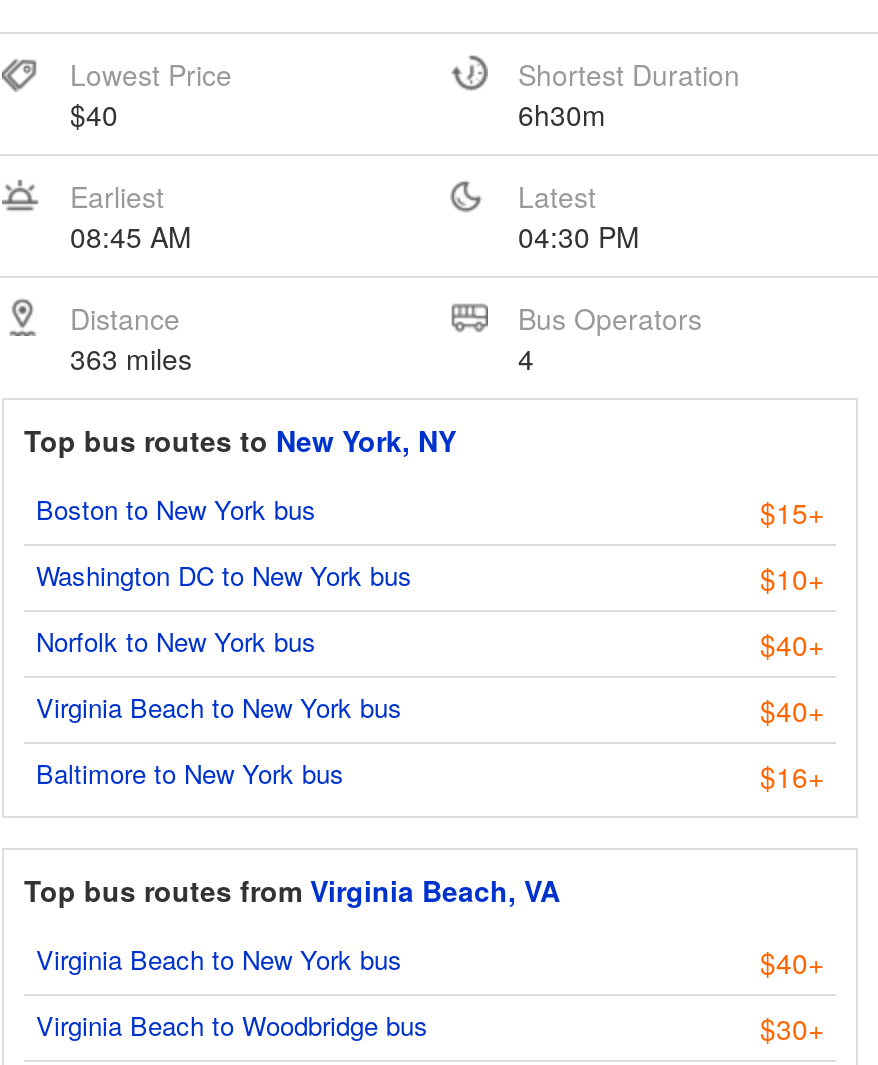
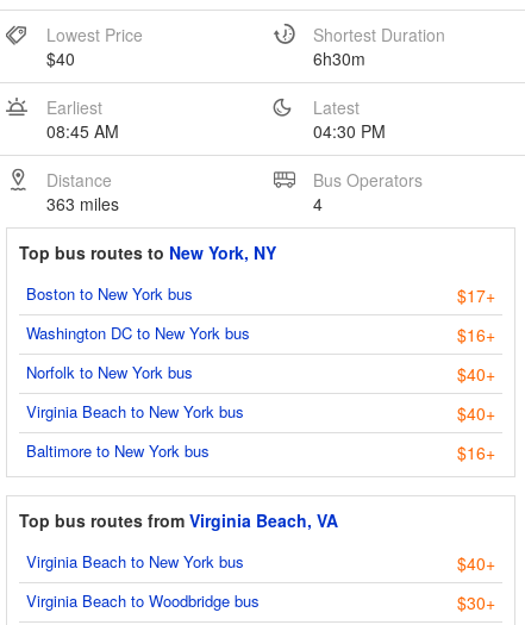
- $15+
+ $17+

- $10+
+ $16+
